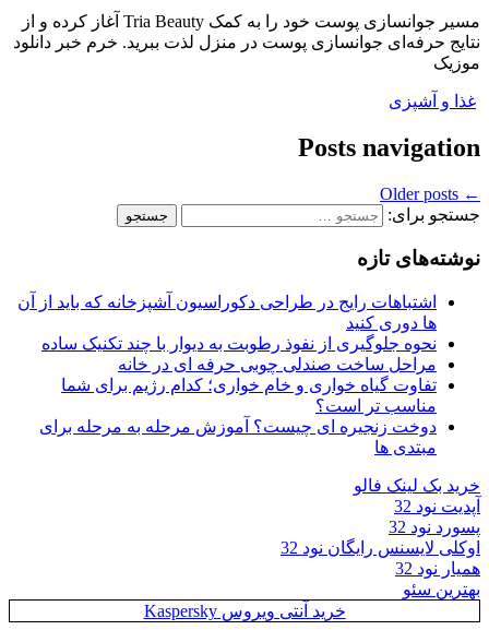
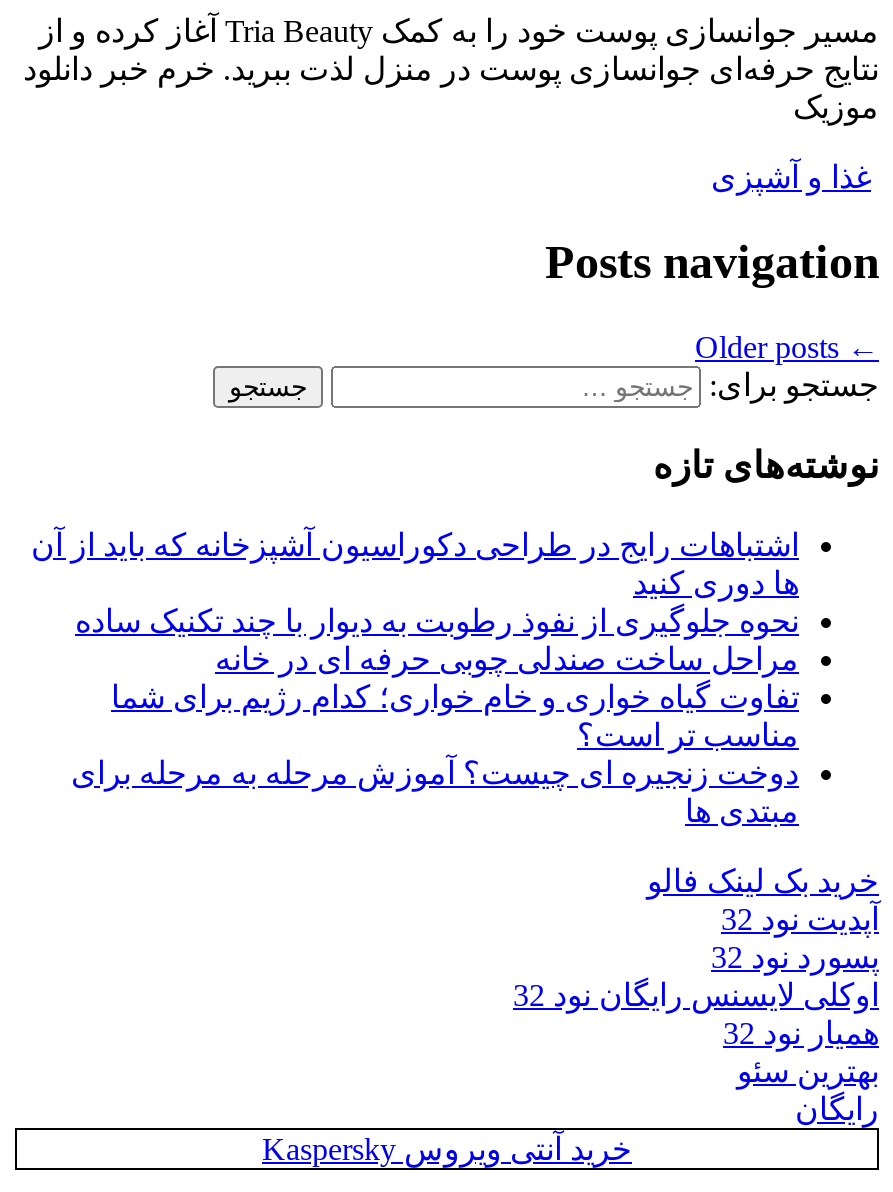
+ رایگان
